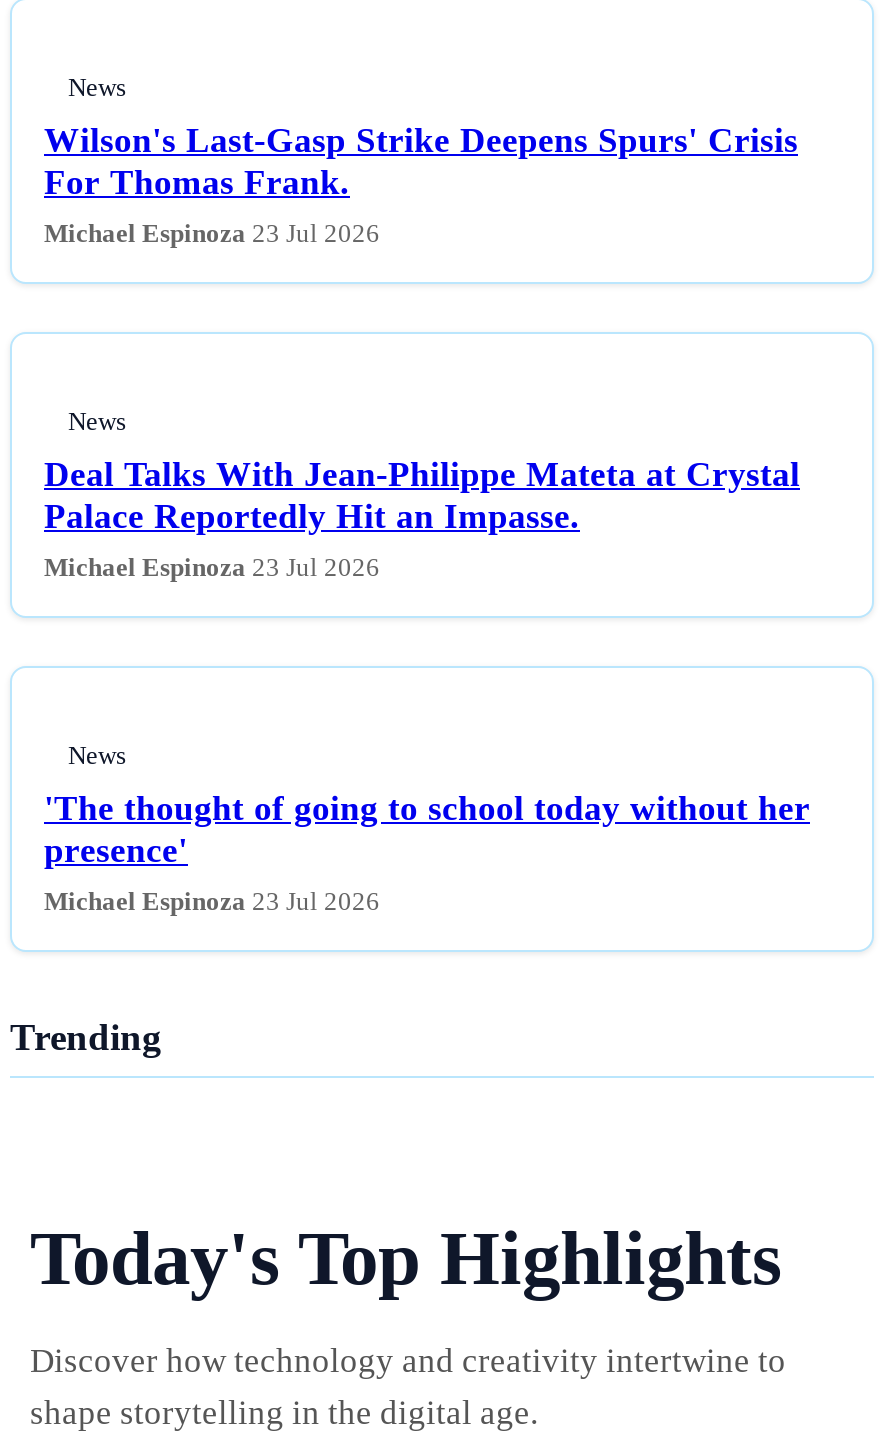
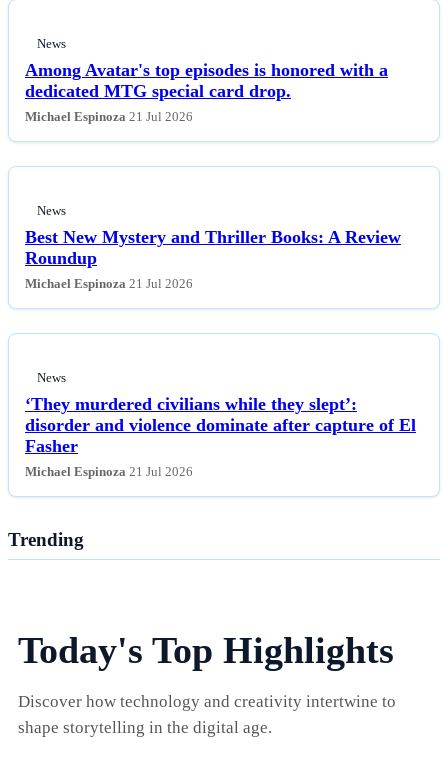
- Wilson's Last-Gasp Strike Deepens Spurs' Crisis
- For Thomas Frank.
- Michael Espinoza 23 Jul 2026
+ Among Avatar's top episodes is honored with a
+ dedicated MTG special card drop.
+ Michael Espinoza 21 Jul 2026

- Deal Talks With Jean-Philippe Mateta at Crystal
- Palace Reportedly Hit an Impasse.
- Michael Espinoza 23 Jul 2026
+ Best New Mystery and Thriller Books: A Review
+ Roundup
+ Michael Espinoza 21 Jul 2026

- 'The thought of going to school today without her
- presence'
- Michael Espinoza 23 Jul 2026
+ ‘They murdered civilians while they slept’:
+ disorder and violence dominate after capture of El
+ Fasher
+ Michael Espinoza 21 Jul 2026
